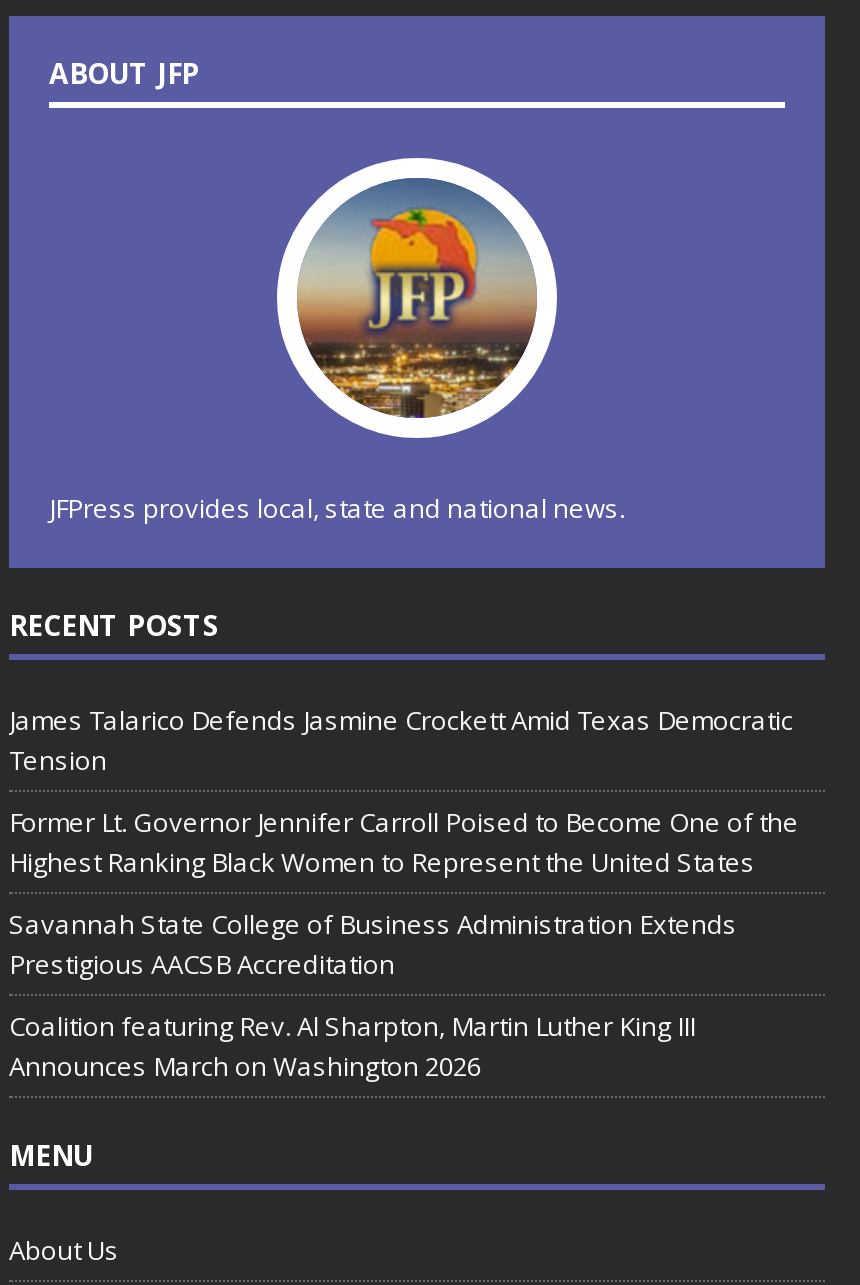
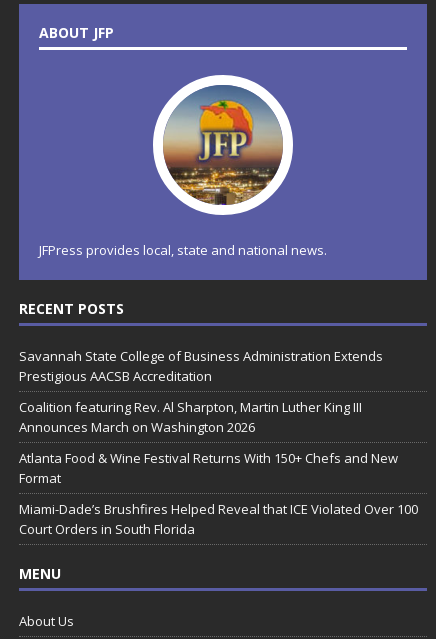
- James Talarico Defends Jasmine Crockett Amid Texas Democratic
- Tension
- Former Lt. Governor Jennifer Carroll Poised to Become One of the
- Highest Ranking Black Women to Represent the United States

moved up: Savannah State College of Business Administration Extends | Prestigious AACSB Accreditation | Coalition featuring Rev. Al Sharpton, Martin Luther King III | Announces March on Washington 2026

+ Atlanta Food & Wine Festival Returns With 150+ Chefs and New
+ Format
+ Miami-Dade’s Brushfires Helped Reveal that ICE Violated Over 100
+ Court Orders in South Florida
